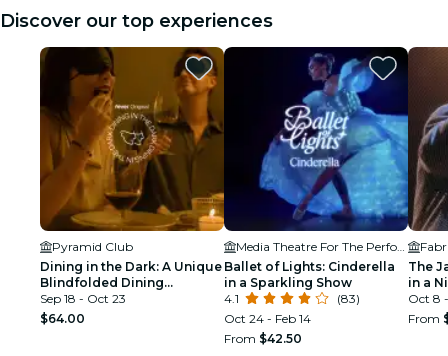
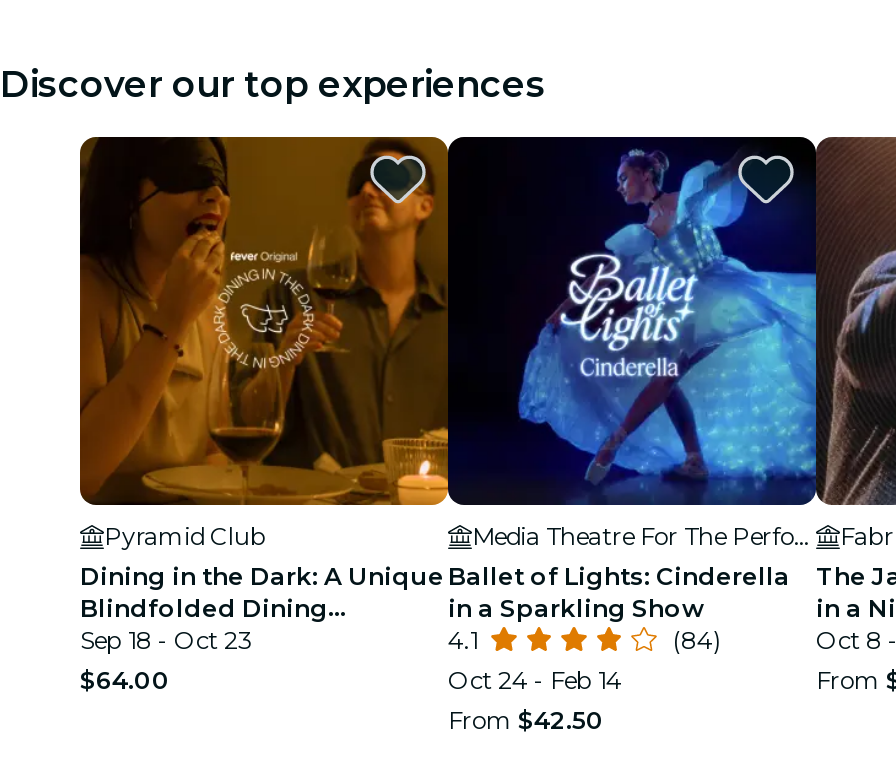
- (83)
+ (84)
